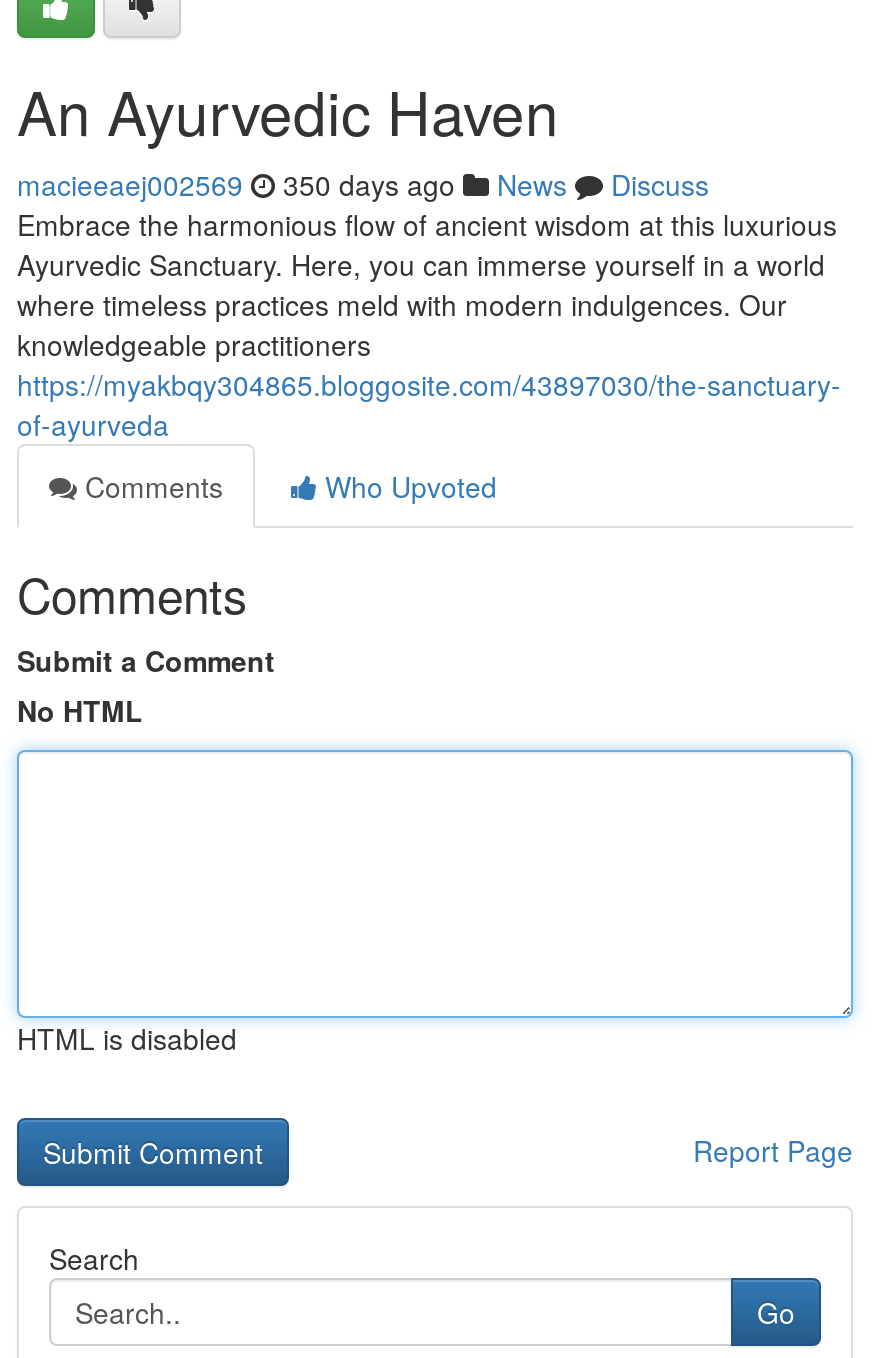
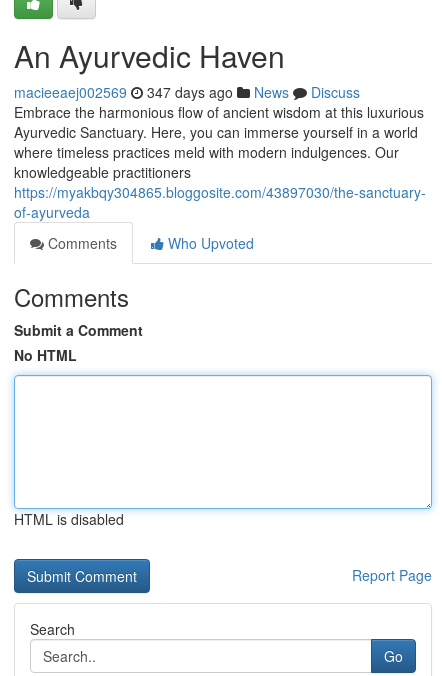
- macieeaej002569 350 days ago News Discuss
+ macieeaej002569 347 days ago News Discuss
